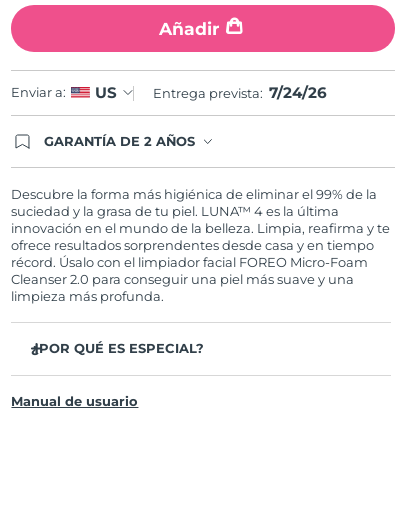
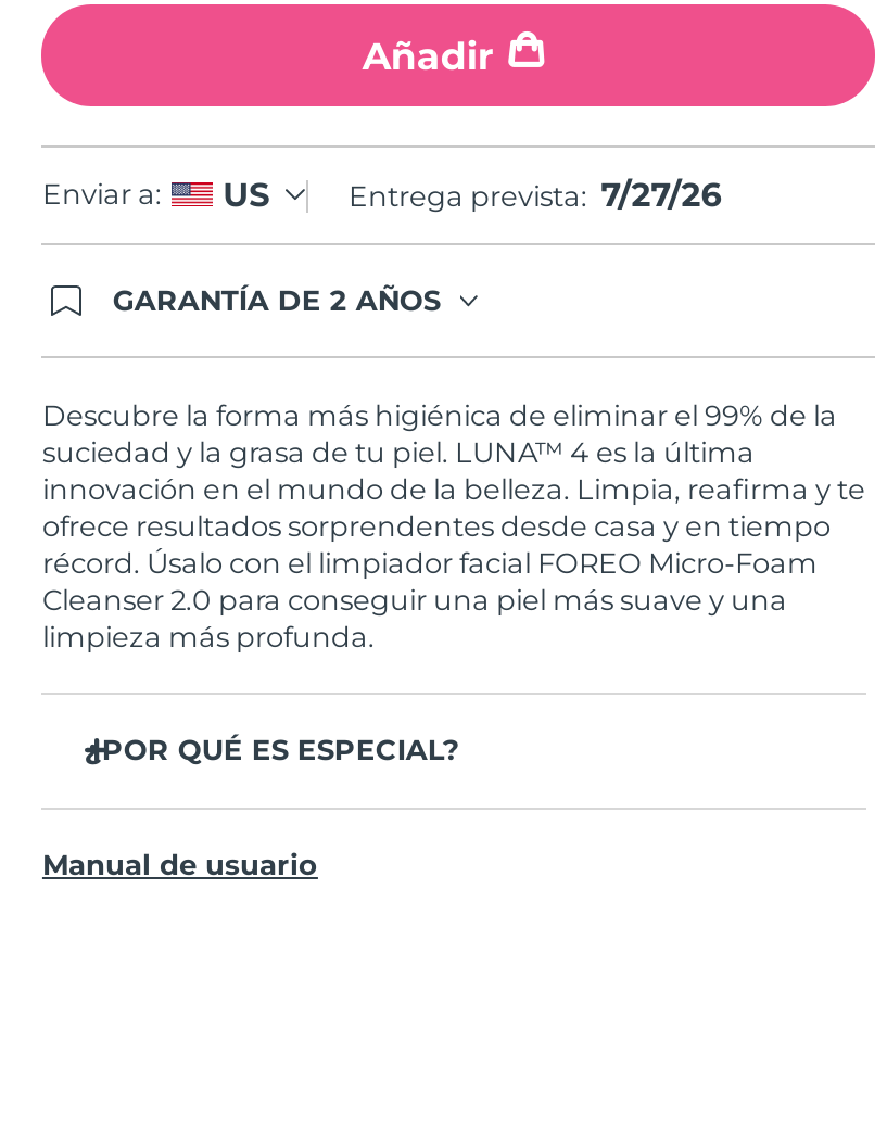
- Entrega prevista: 7/24/26
+ Entrega prevista: 7/27/26
